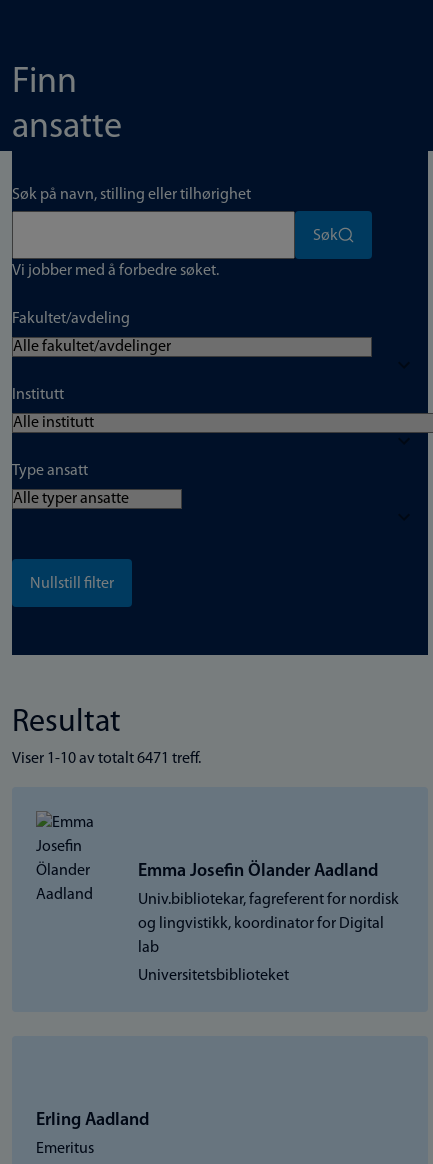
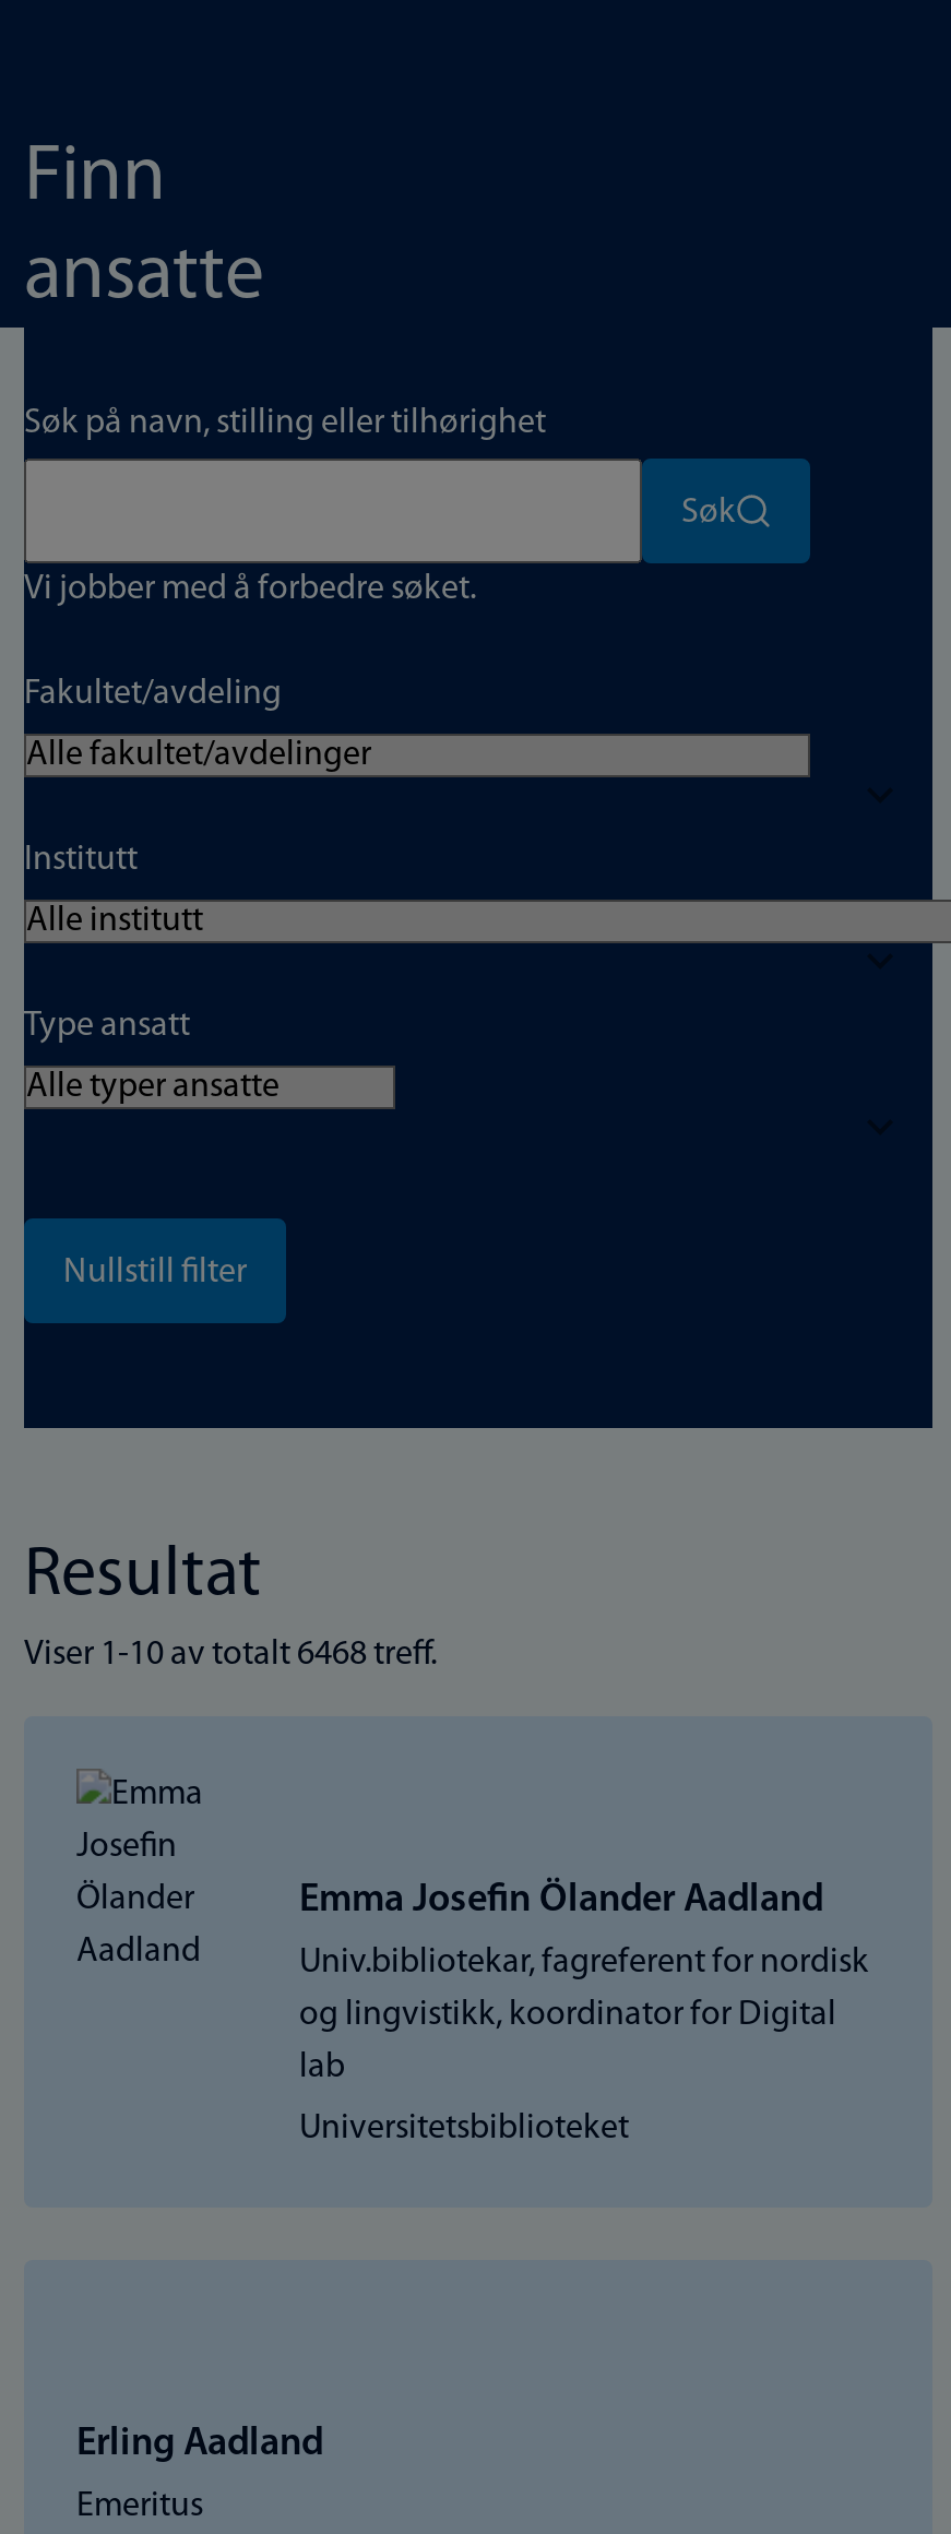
- Viser 1-10 av totalt 6471 treff.
+ Viser 1-10 av totalt 6468 treff.
